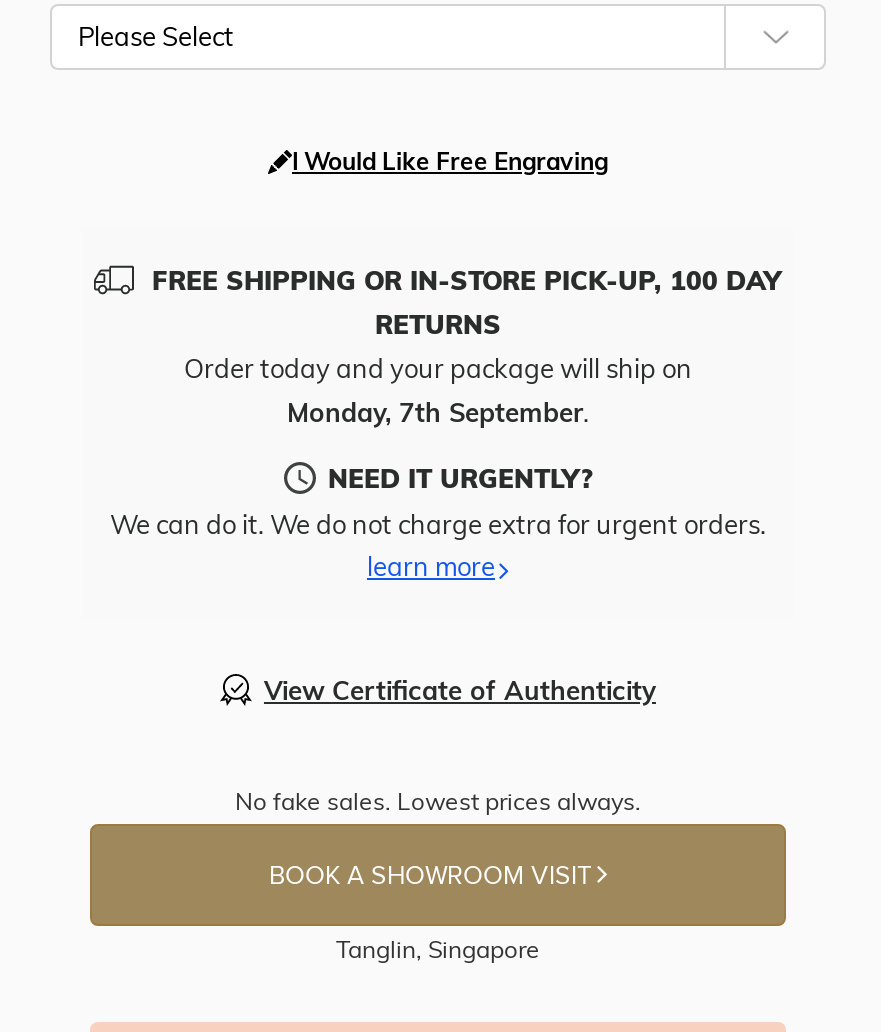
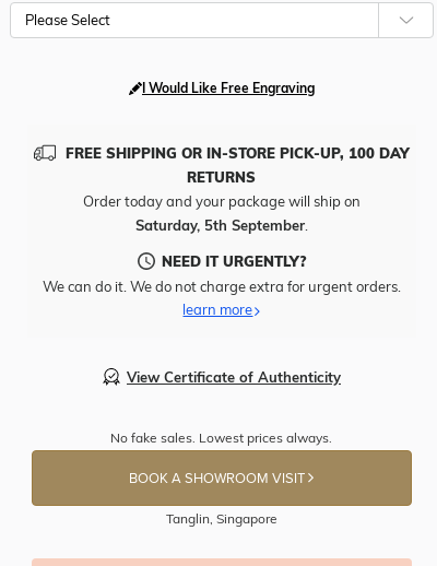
- Monday, 7th September.
+ Saturday, 5th September.
